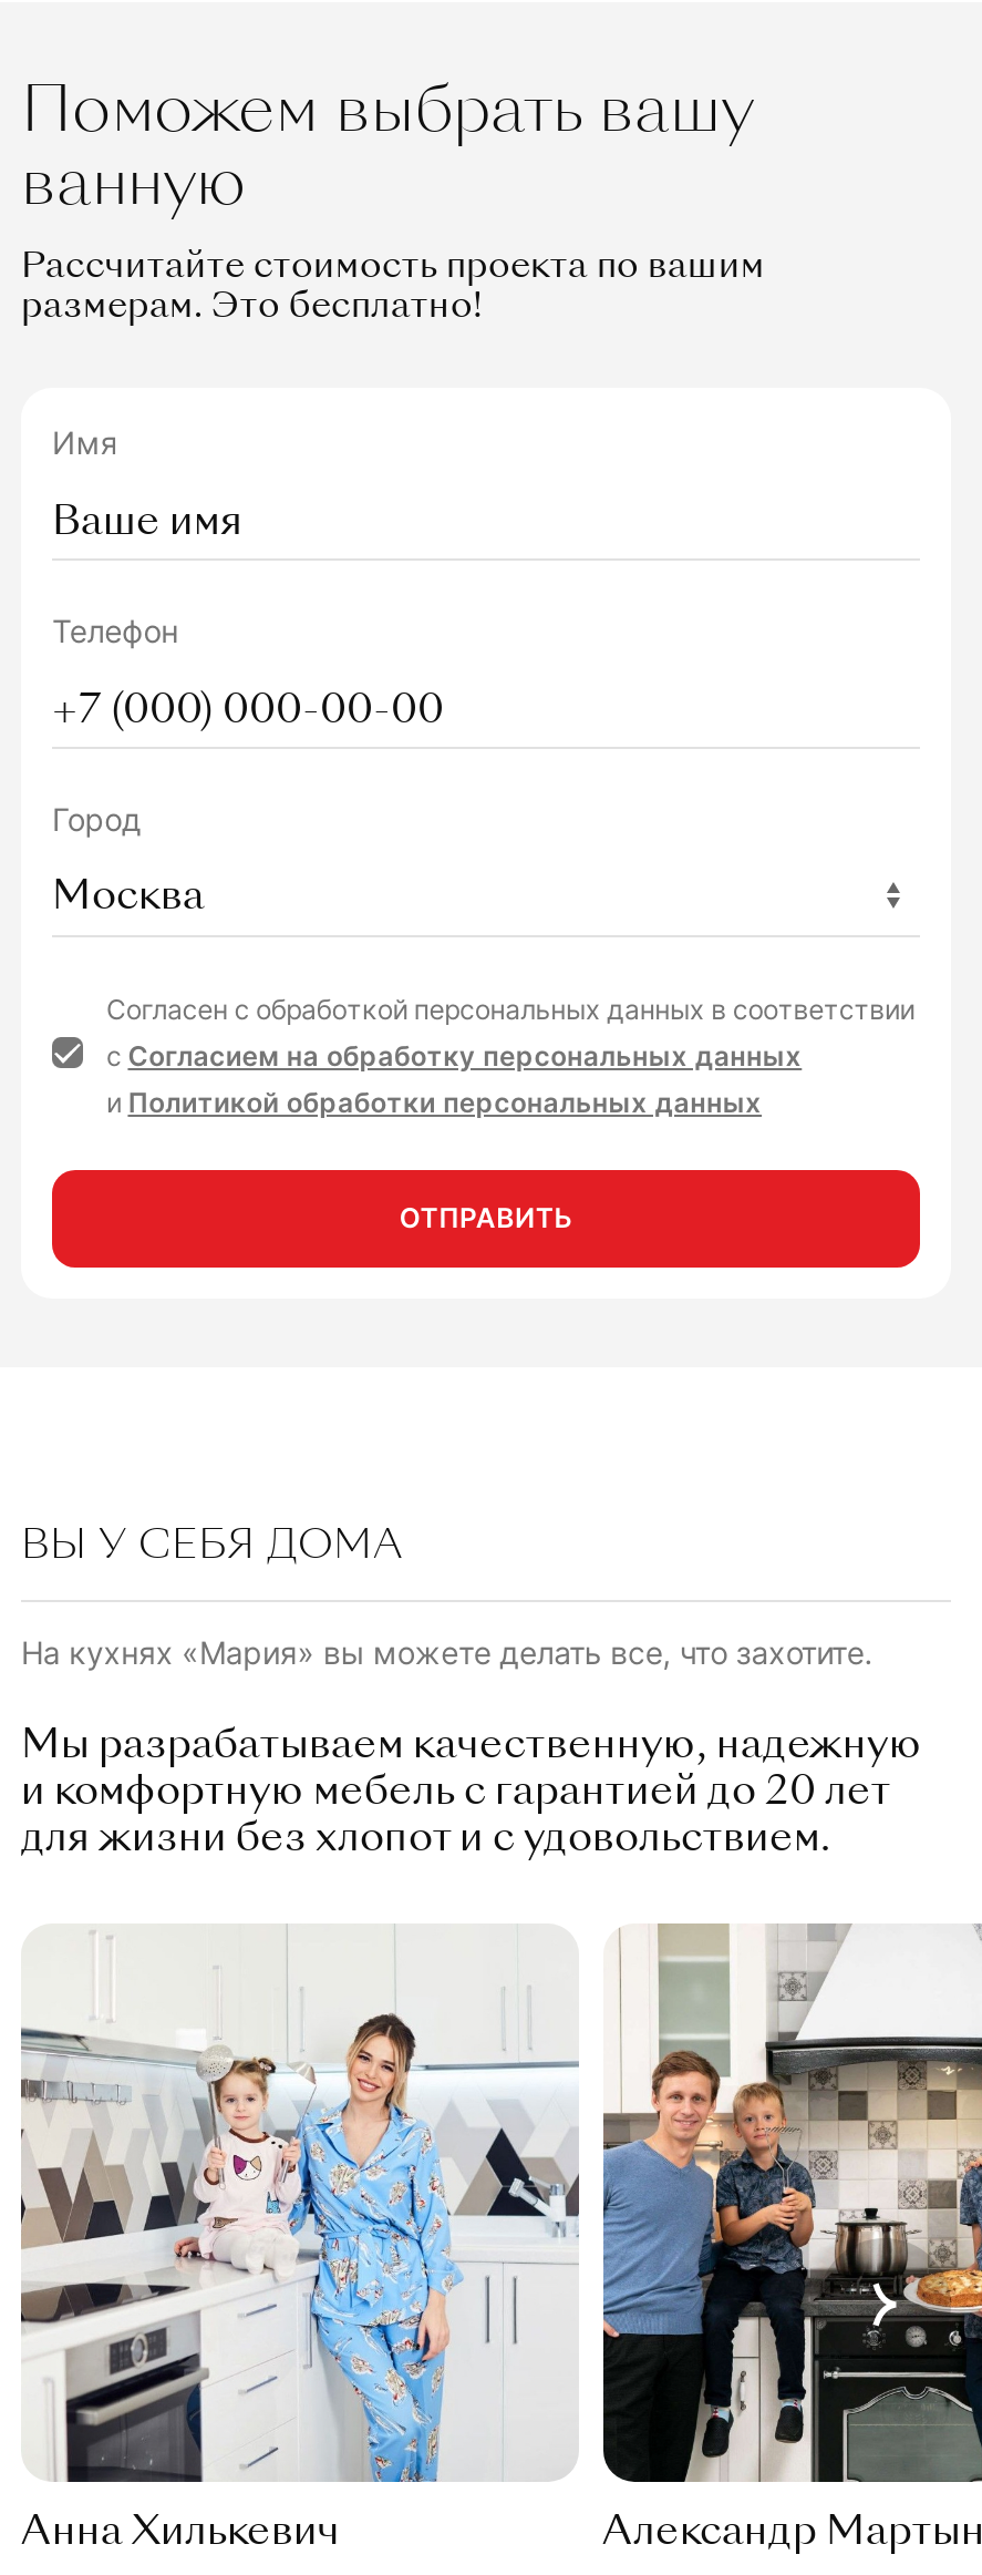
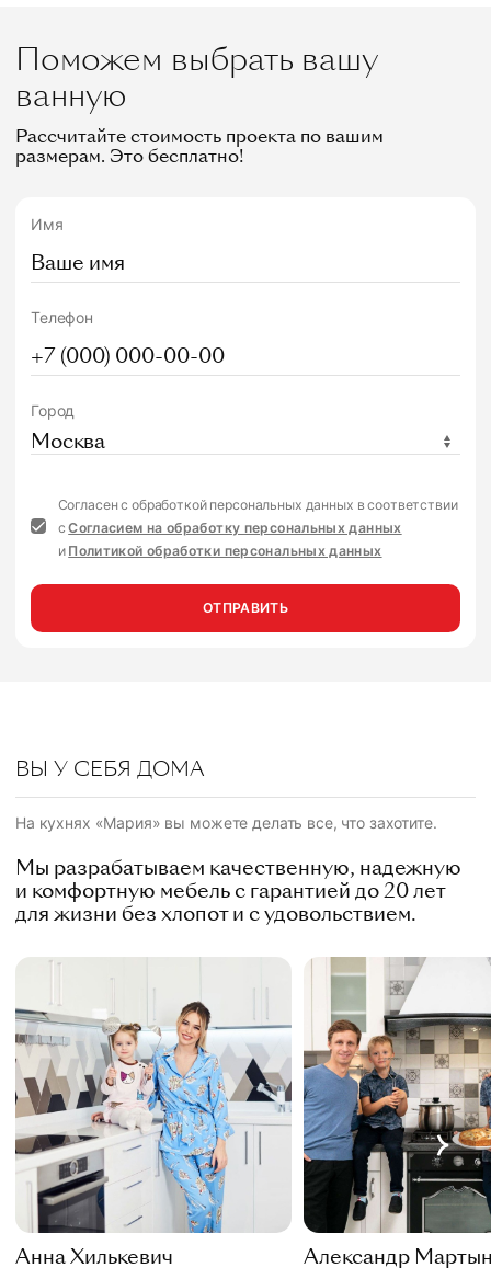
+ Москва
